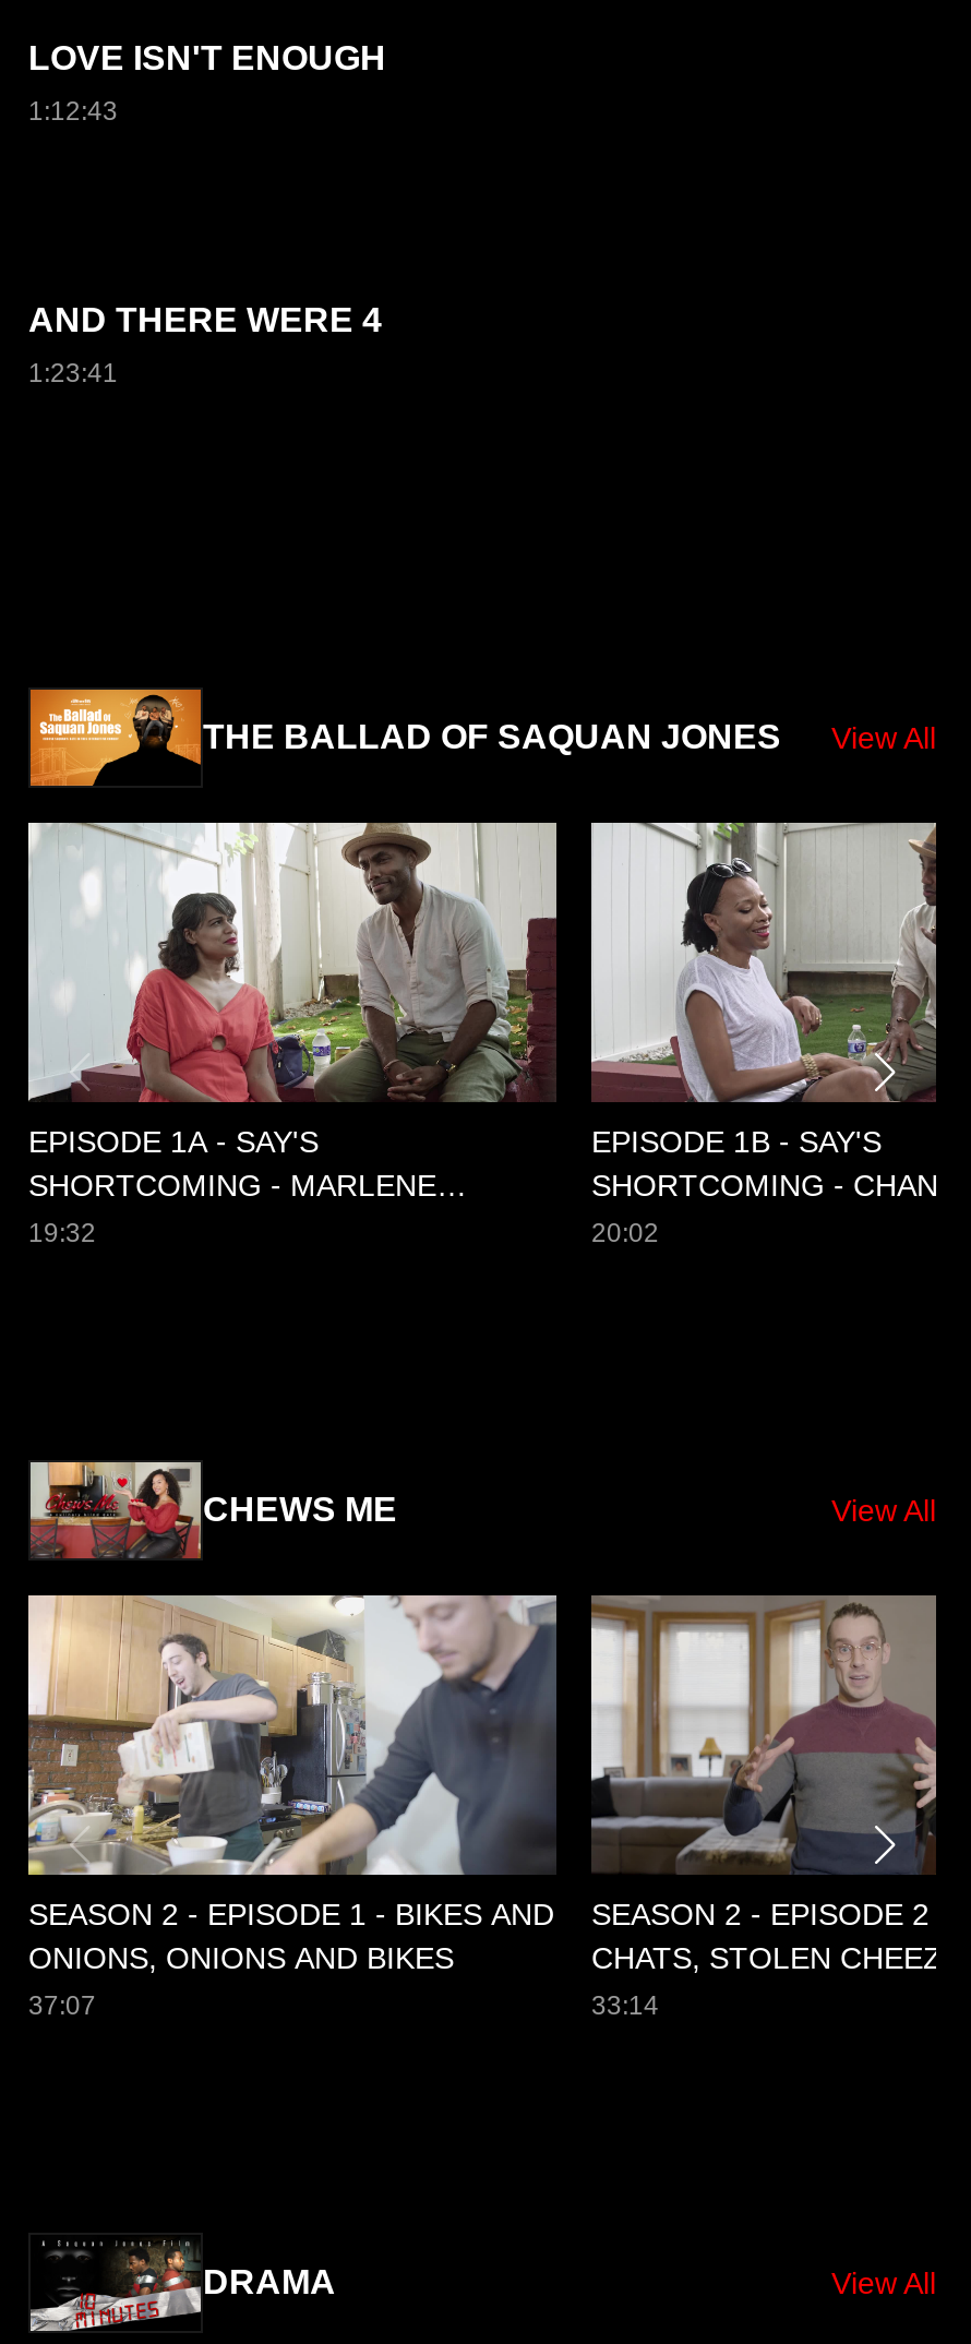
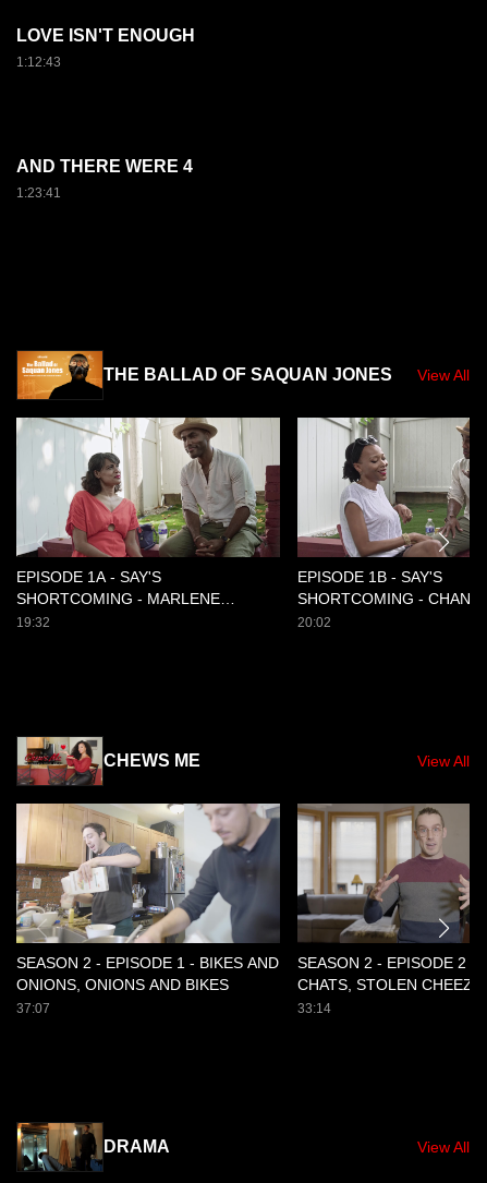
- [image]
+ [image]
